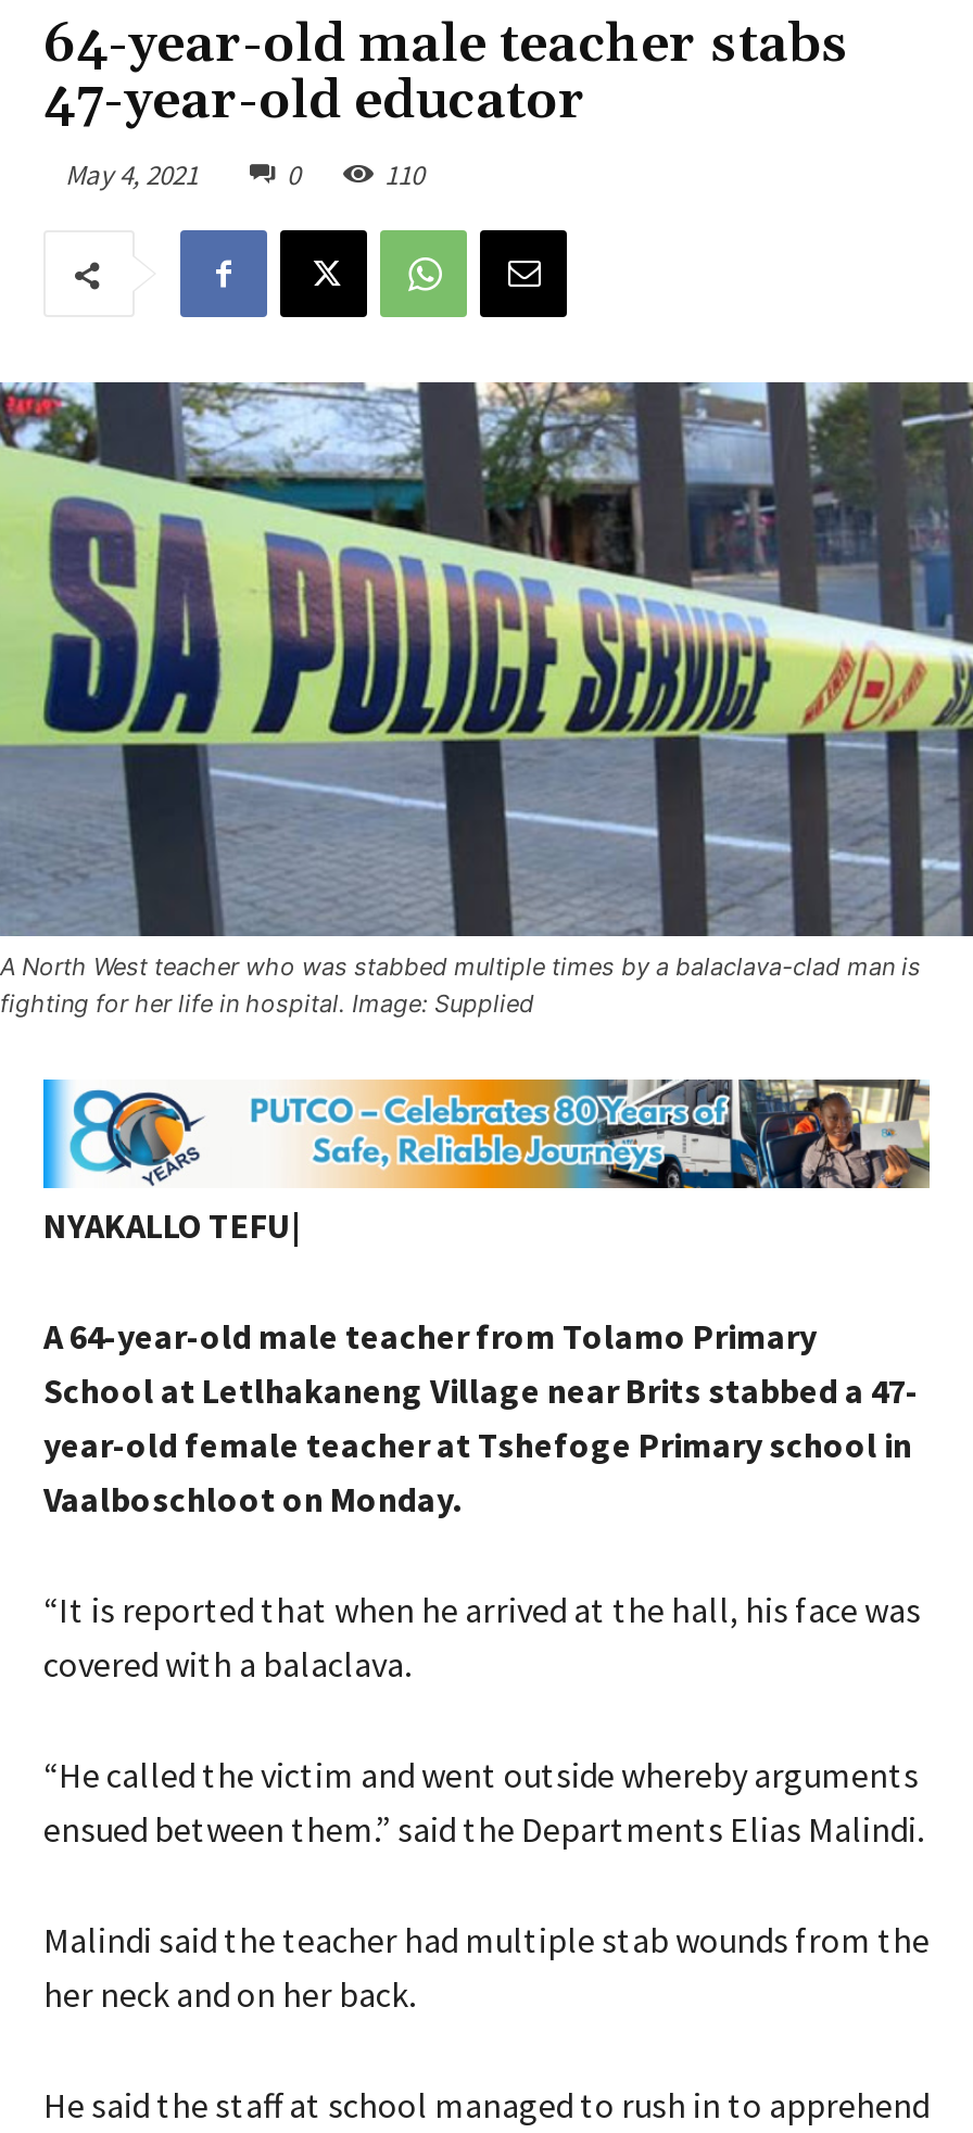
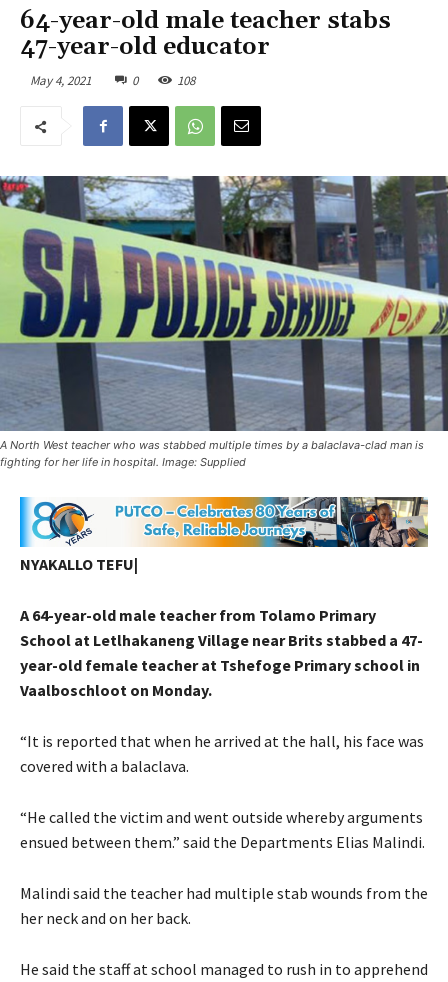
- 110
+ 108
